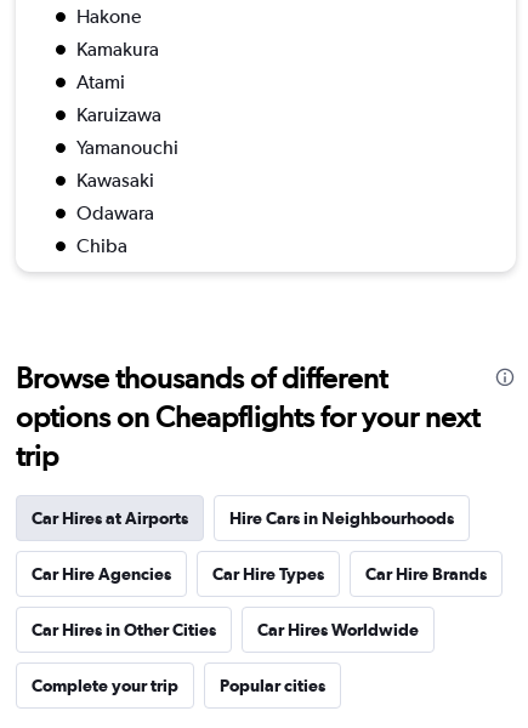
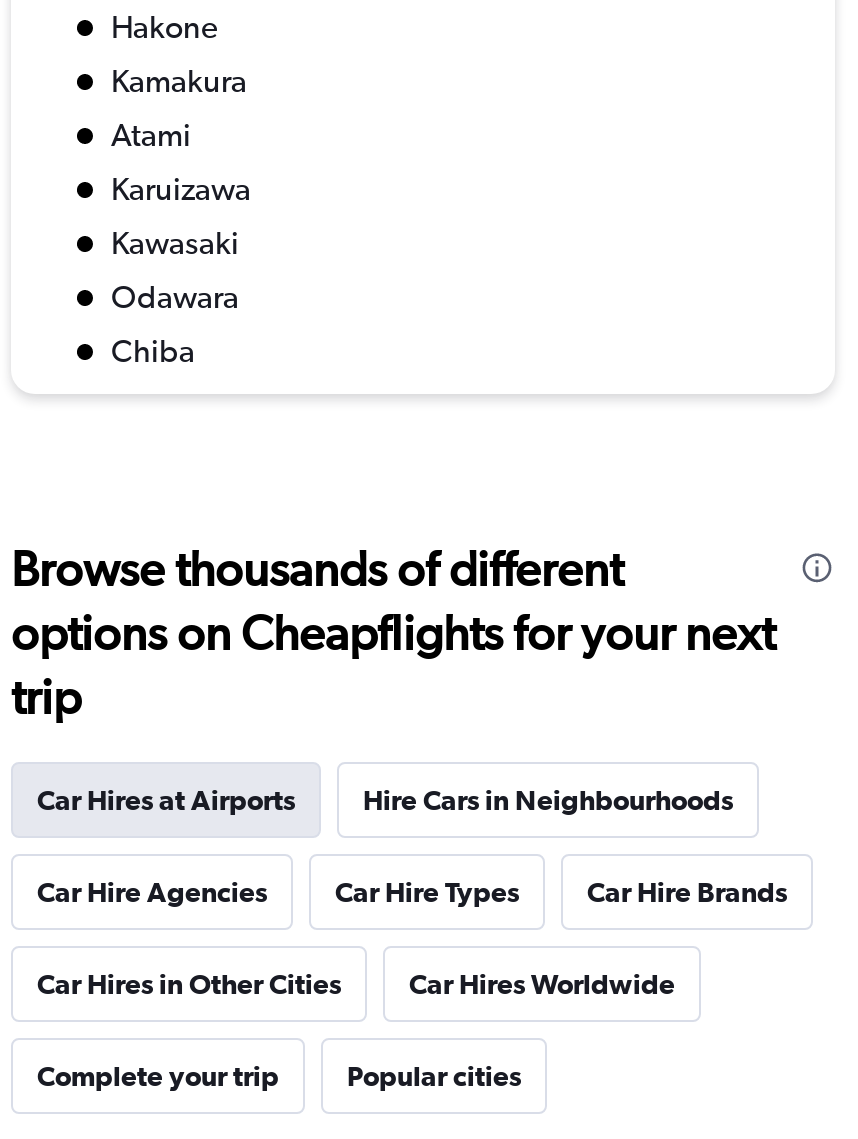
- Yamanouchi
